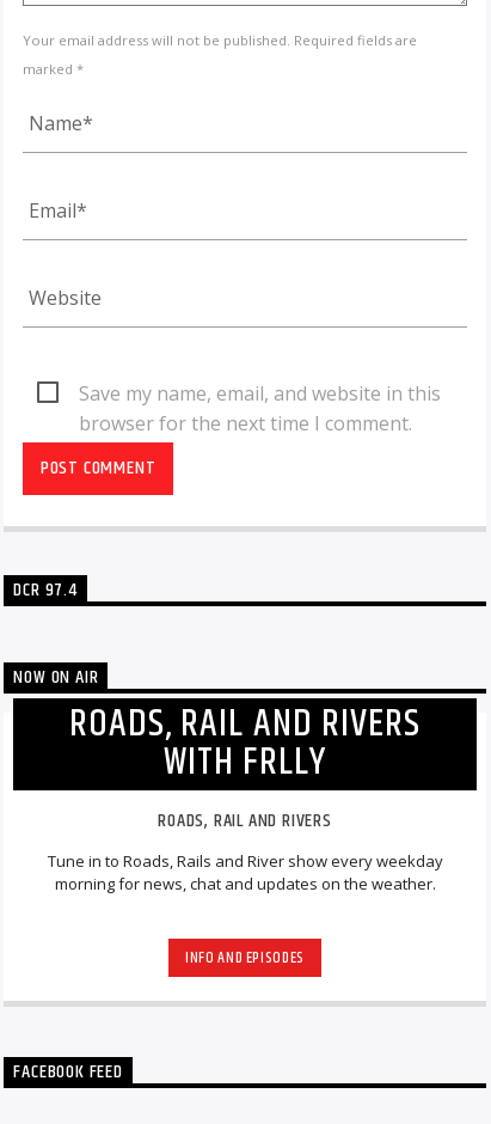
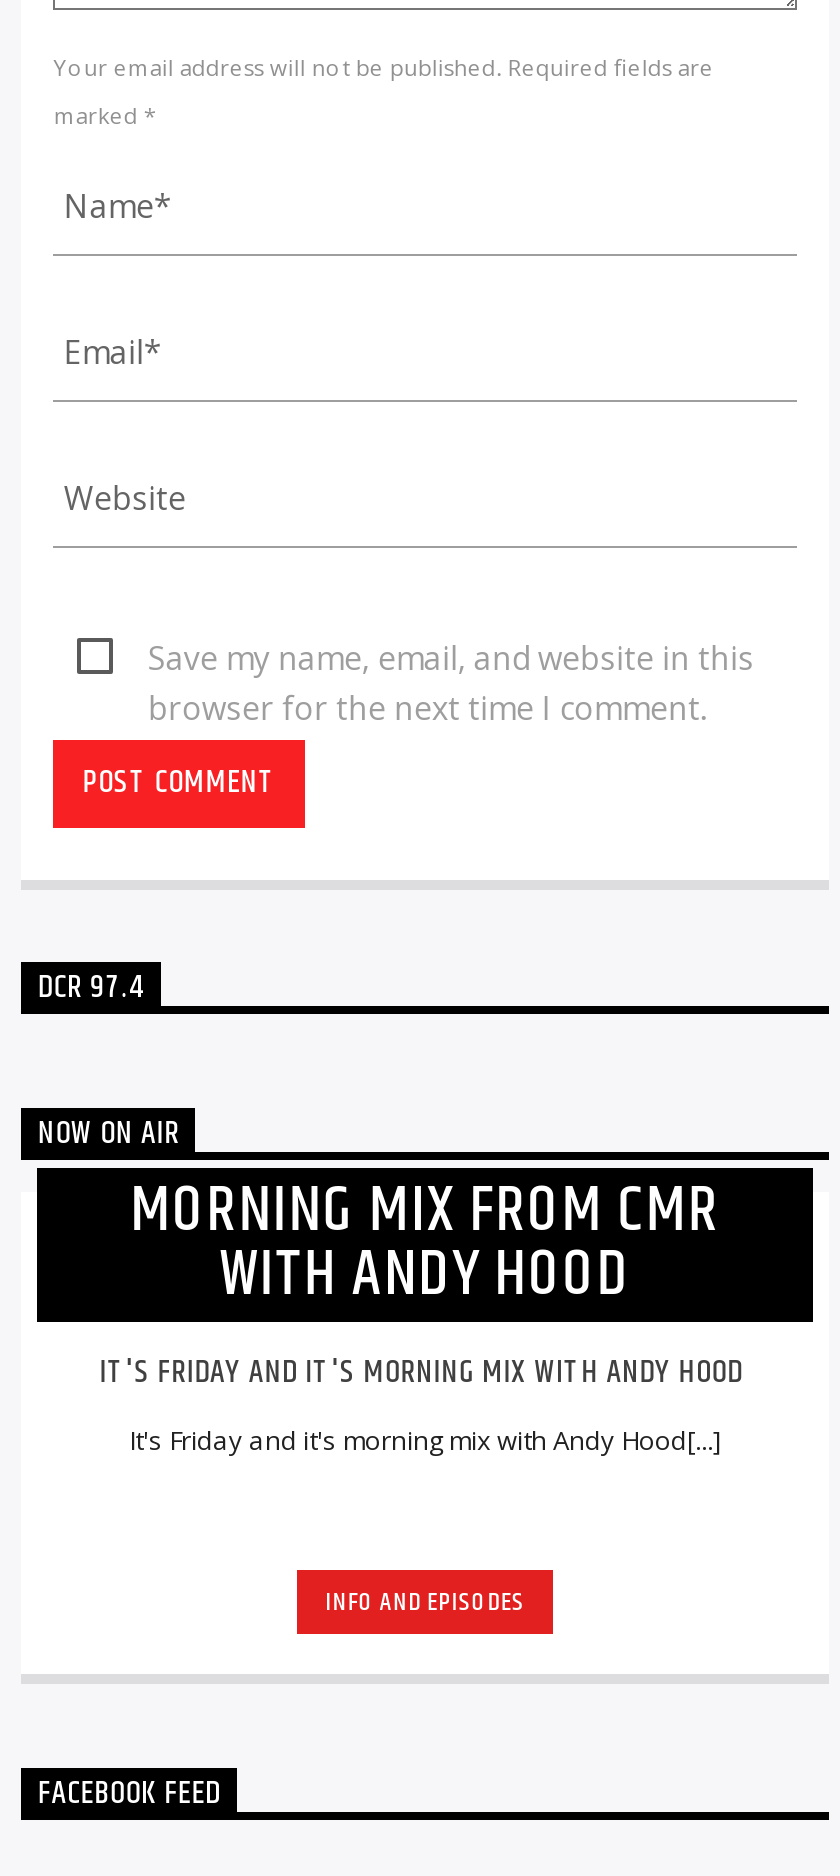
- ROADS, RAIL AND RIVERS
- WITH FRLLY
- ROADS, RAIL AND RIVERS
+ MORNING MIX FROM CMR
+ WITH ANDY HOOD
+ IT'S FRIDAY AND IT'S MORNING MIX WITH ANDY HOOD

- Tune in to Roads, Rails and River show every weekday
- morning for news, chat and updates on the weather.
+ It's Friday and it's morning mix with Andy Hood[...]
